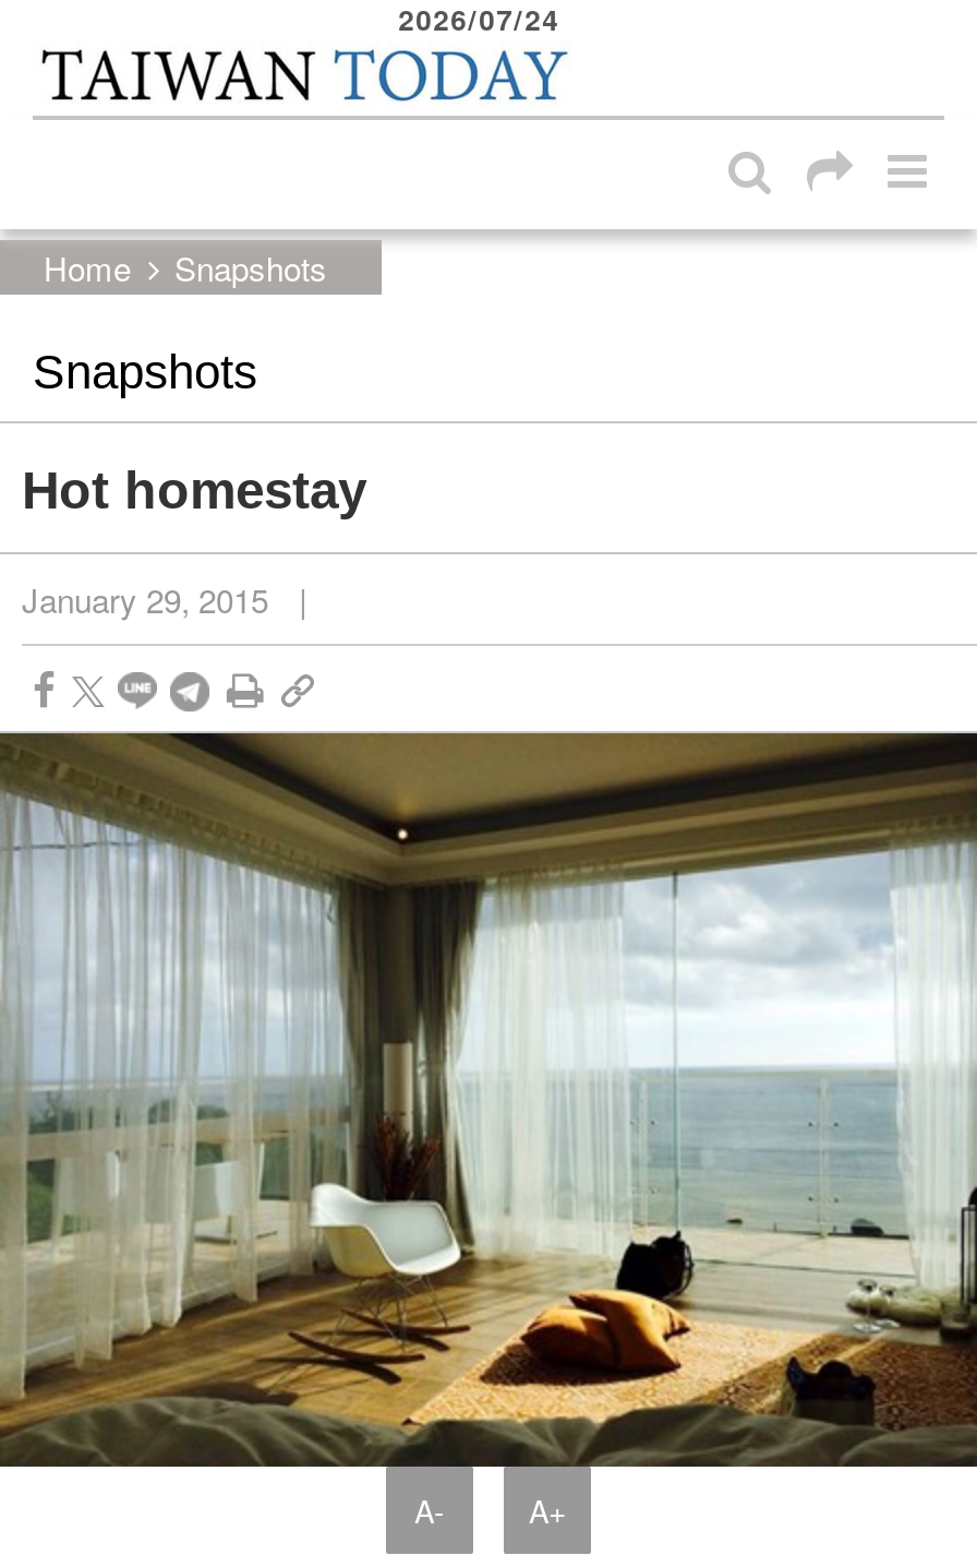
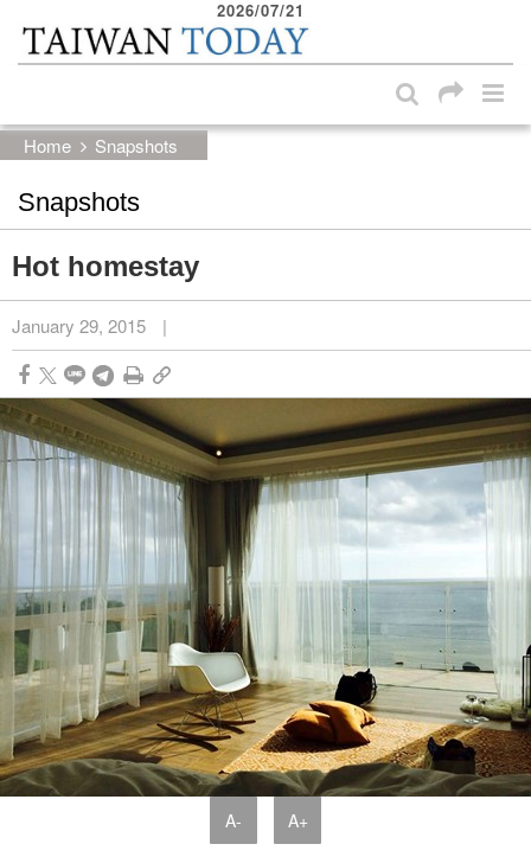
- 2026/07/24
+ 2026/07/21
